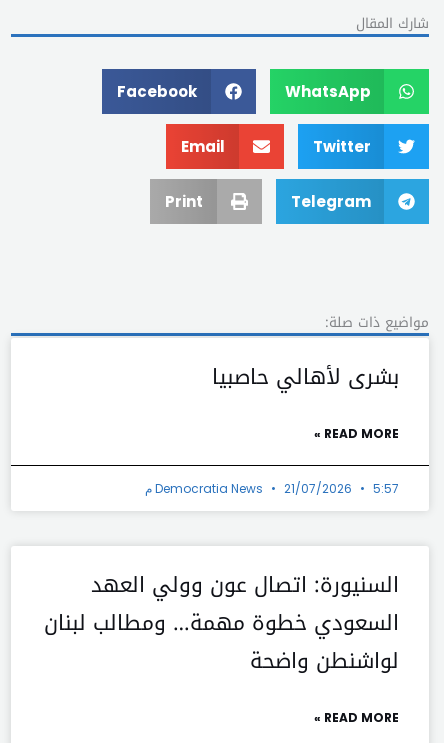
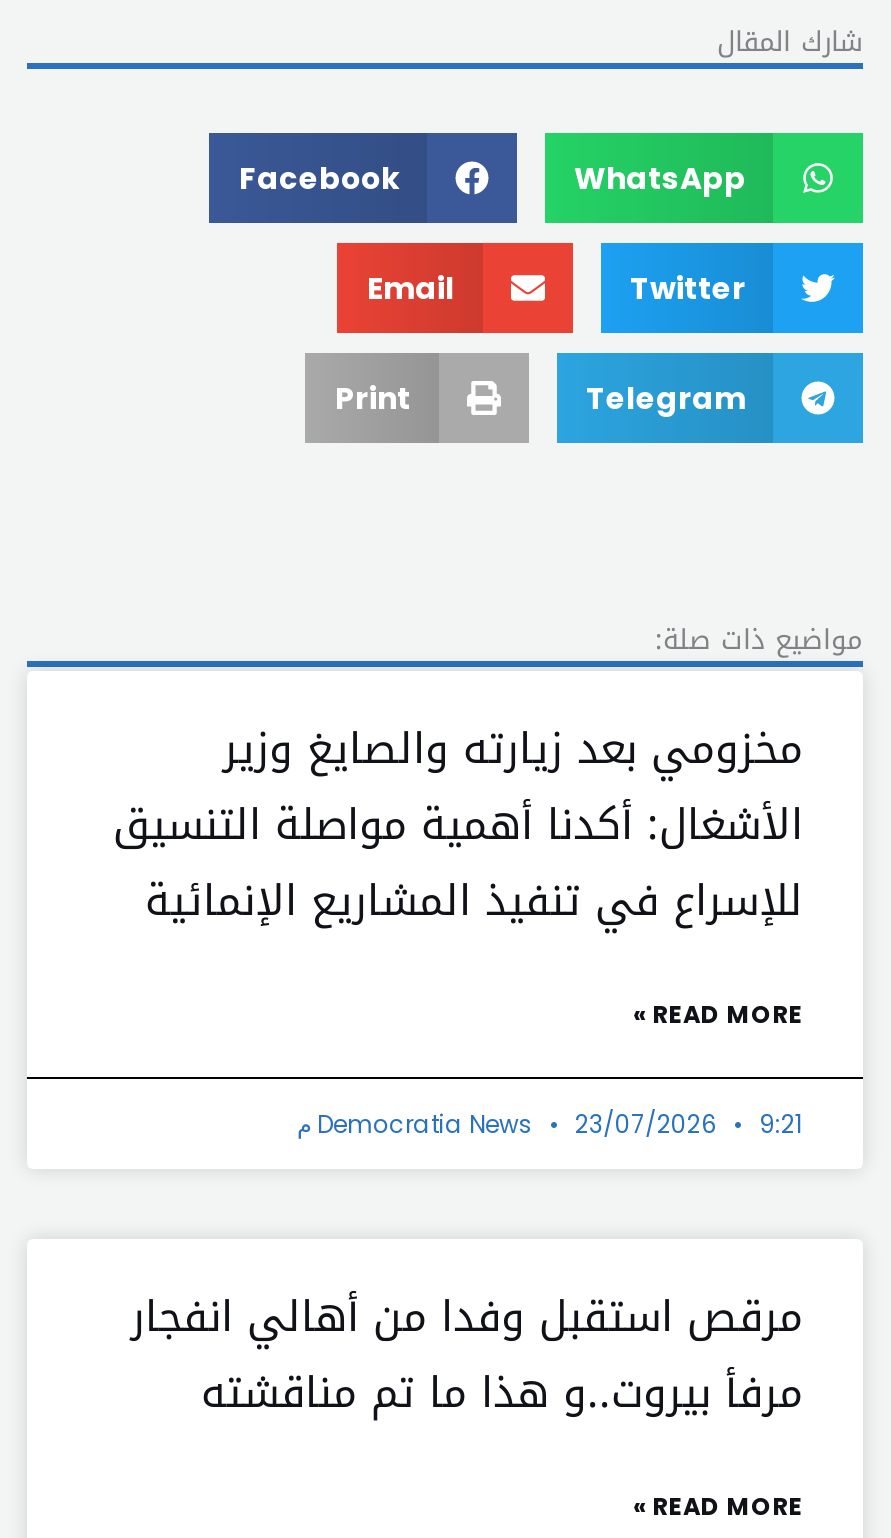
- بشرى لأهالي حاصبيا
+ مخزومي بعد زيارته والصايغ وزير
+ الأشغال: أكدنا أهمية مواصلة التنسيق
+ للإسراع في تنفيذ المشاريع الإنمائية

moved down: READ MORE » | Democratia News

- 21/07/2026
- 5:57 م
+ 23/07/2026
+ 9:21 م

- السنيورة: اتصال عون وولي العهد
- السعودي خطوة مهمة… ومطالب لبنان
- لواشنطن واضحة
+ مرقص استقبل وفدا من أهالي انفجار
+ مرفأ بيروت..و هذا ما تم مناقشته
